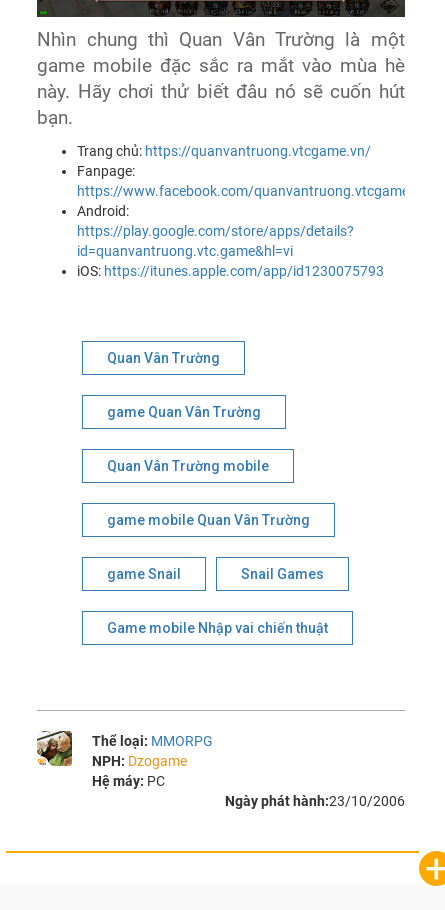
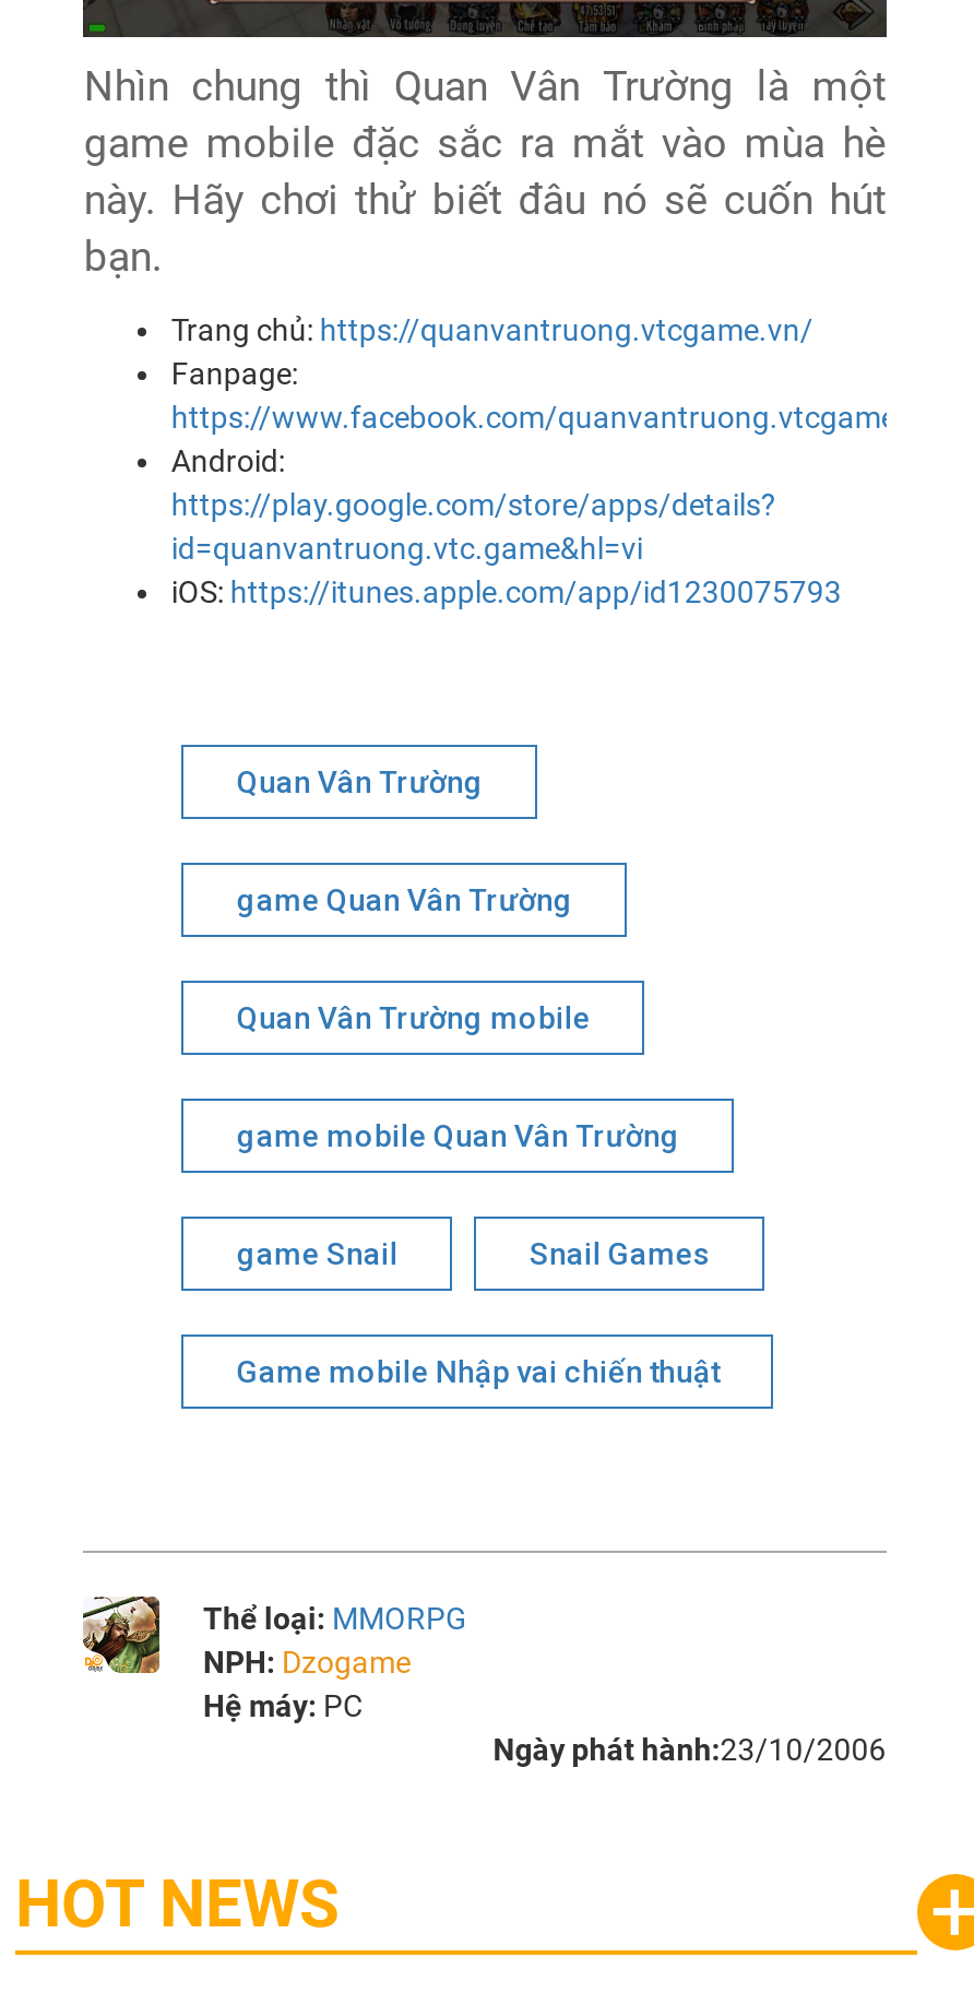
+ HOT NEWS
